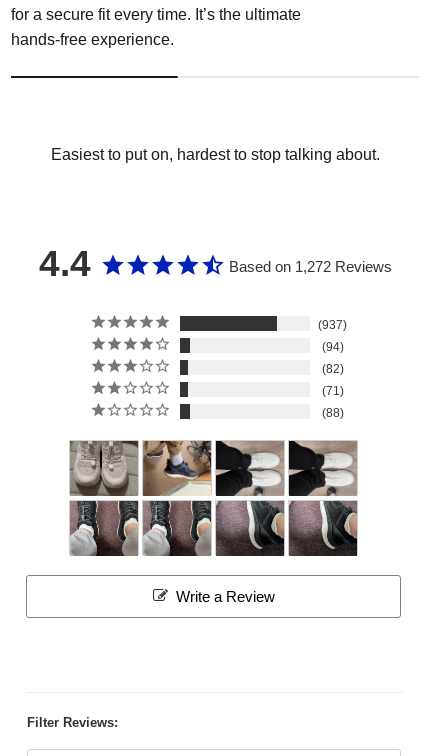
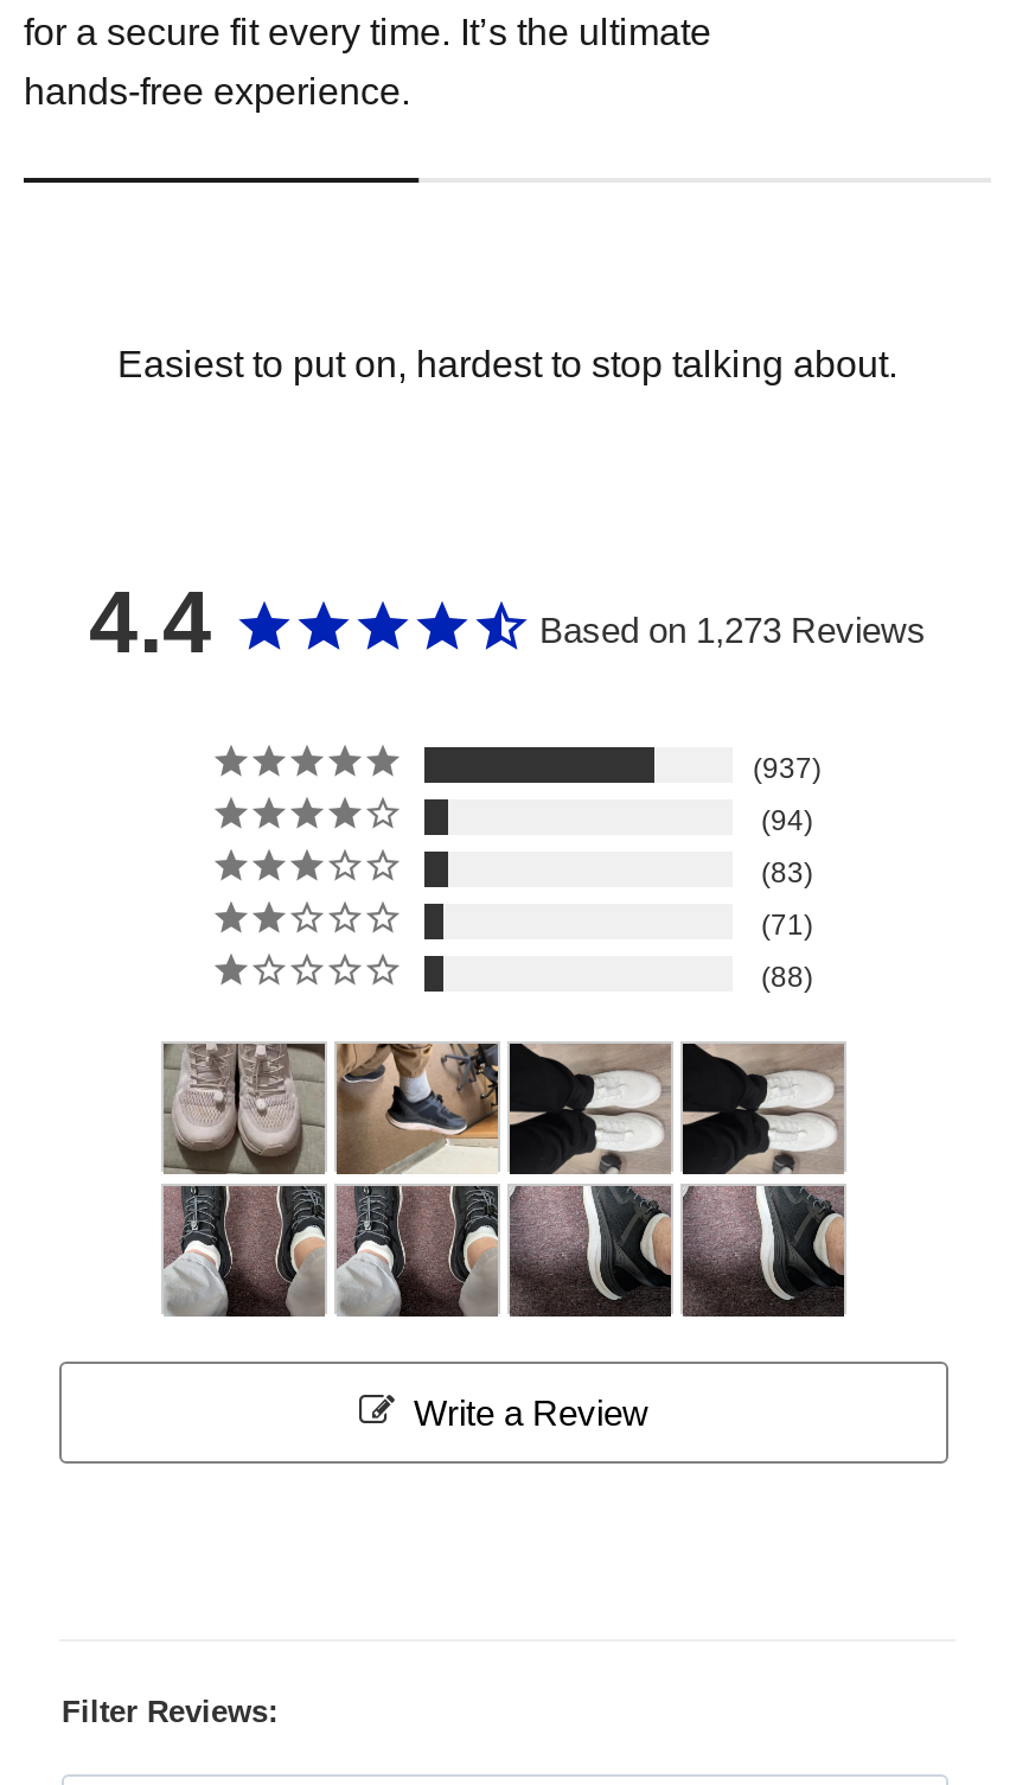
- Based on 1,272 Reviews
+ Based on 1,273 Reviews

- 82
+ 83
